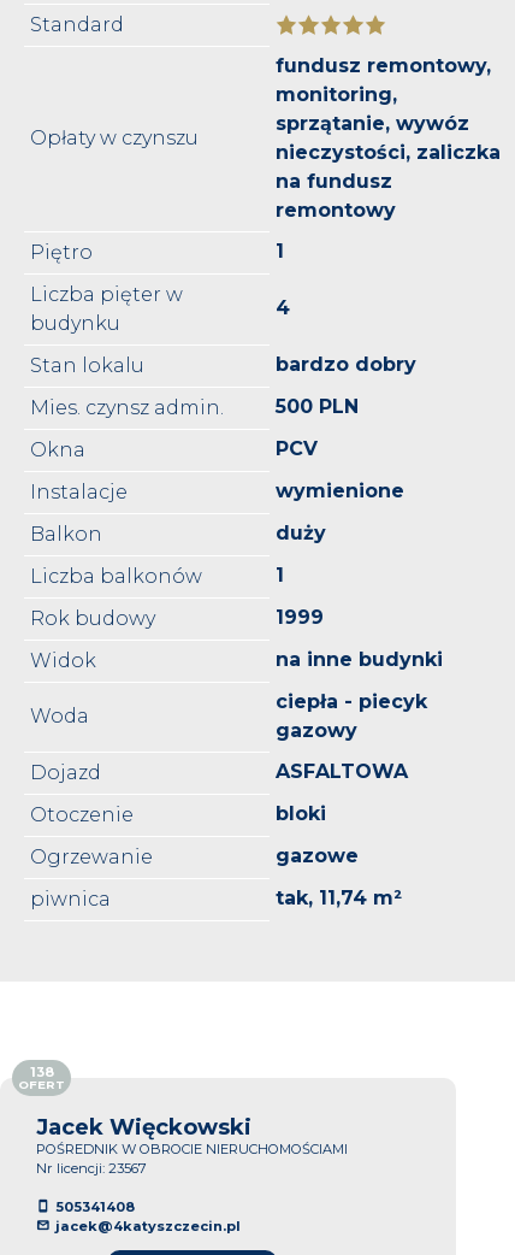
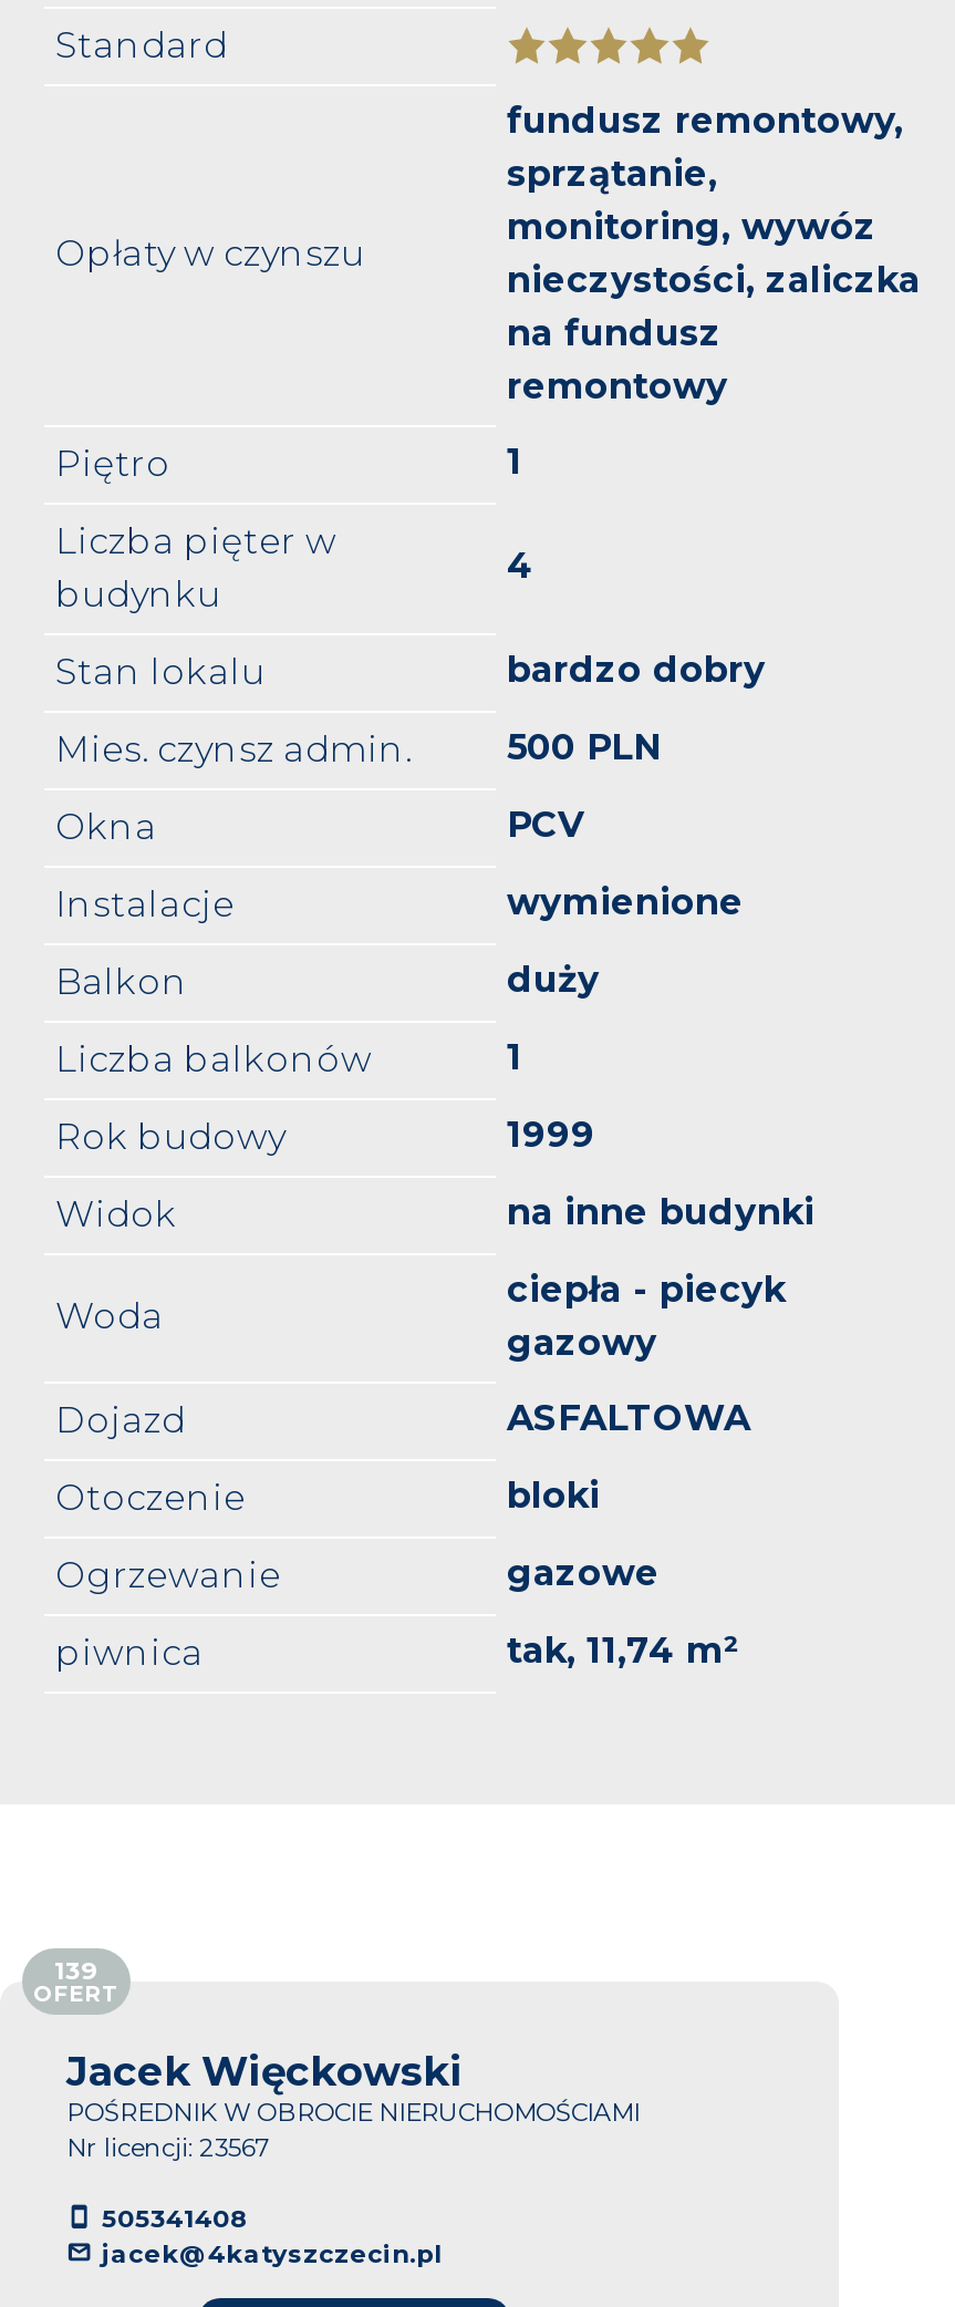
- monitoring,
- sprzątanie, wywóz
+ sprzątanie,
+ monitoring, wywóz

- 138
+ 139
